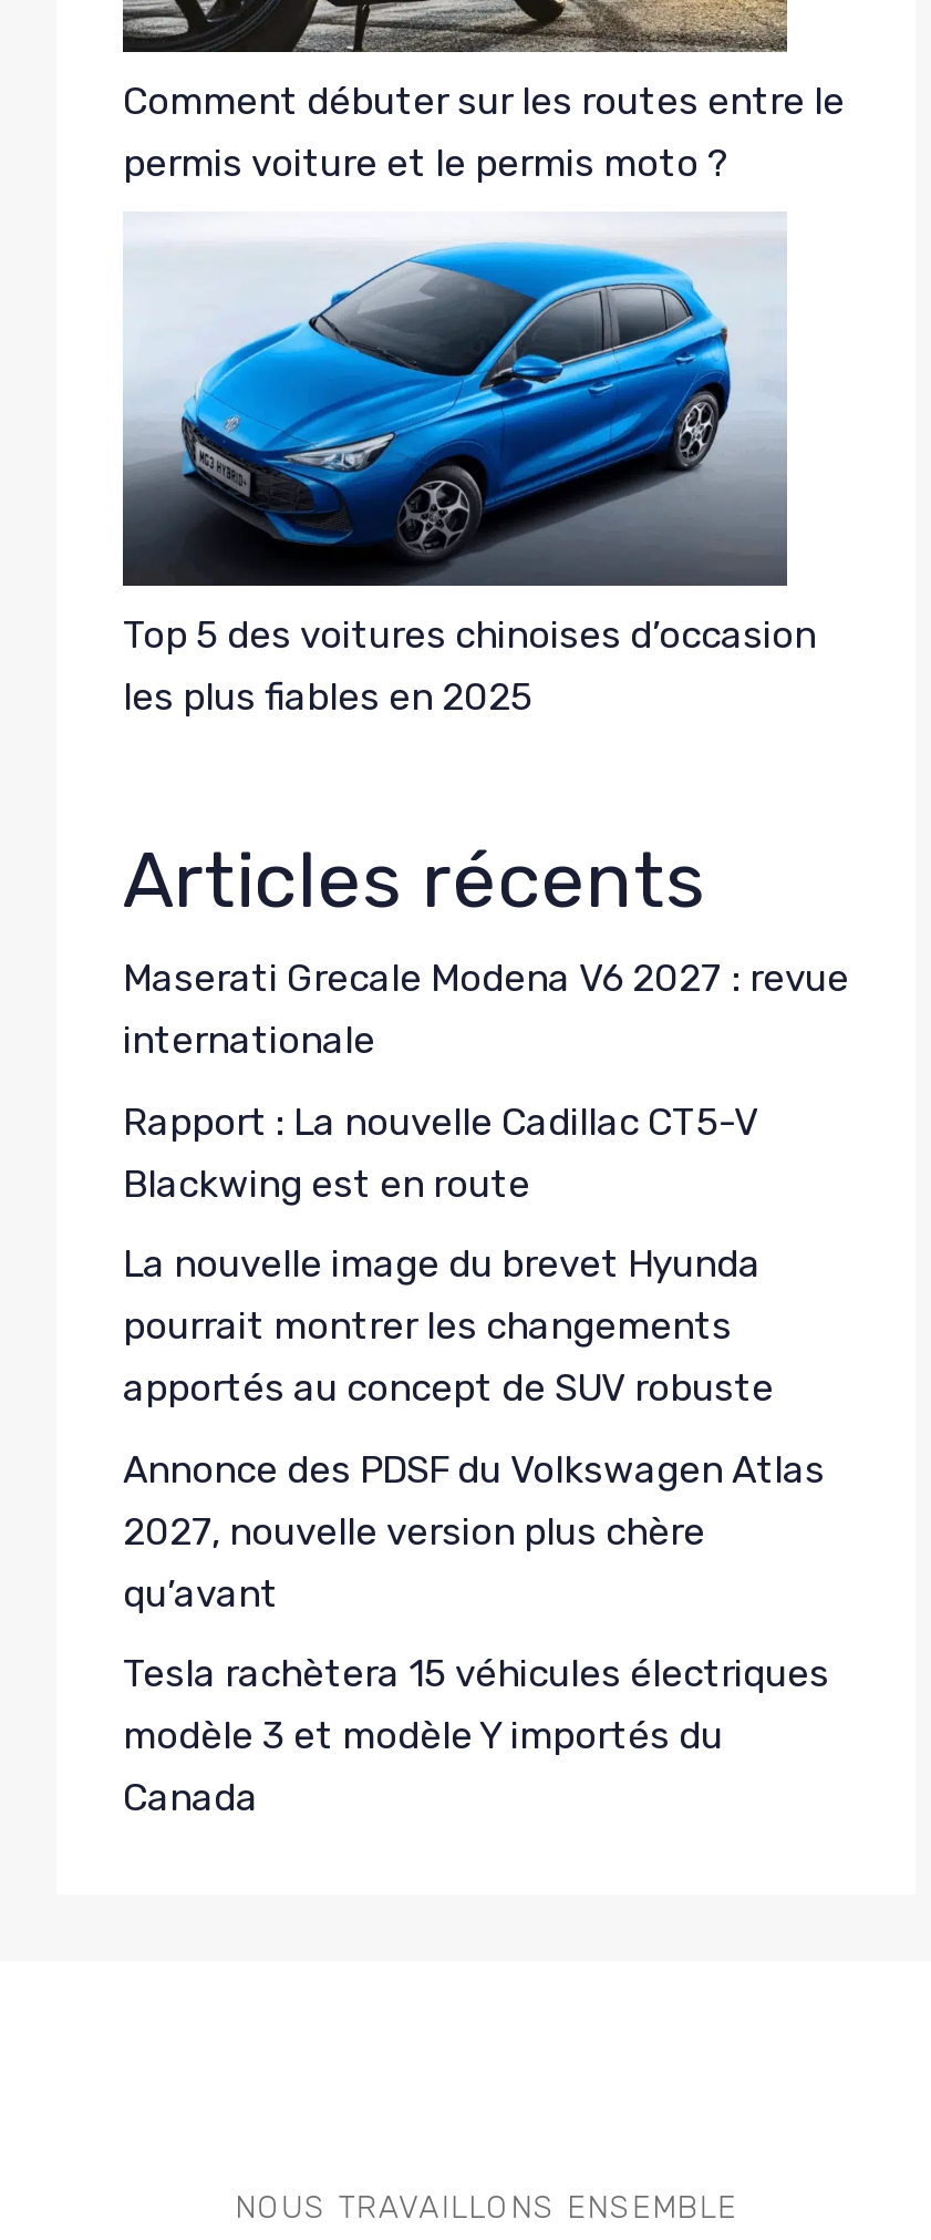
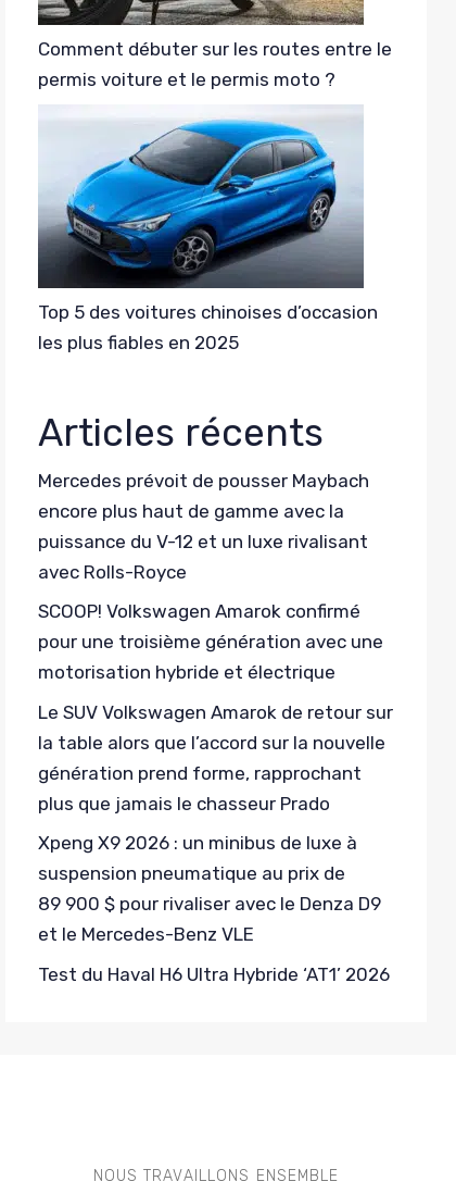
- Maserati Grecale Modena V6 2027 : revue
- internationale
+ Mercedes prévoit de pousser Maybach
+ encore plus haut de gamme avec la
+ puissance du V-12 et un luxe rivalisant
+ avec Rolls-Royce

- Rapport : La nouvelle Cadillac CT5-V
- Blackwing est en route
+ SCOOP! Volkswagen Amarok confirmé
+ pour une troisième génération avec une
+ motorisation hybride et électrique

- La nouvelle image du brevet Hyunda
- pourrait montrer les changements
- apportés au concept de SUV robuste
+ Le SUV Volkswagen Amarok de retour sur
+ la table alors que l’accord sur la nouvelle
+ génération prend forme, rapprochant
+ plus que jamais le chasseur Prado

- Annonce des PDSF du Volkswagen Atlas
- 2027, nouvelle version plus chère
- qu’avant
+ Xpeng X9 2026 : un minibus de luxe à
+ suspension pneumatique au prix de
+ 89 900 $ pour rivaliser avec le Denza D9
+ et le Mercedes-Benz VLE

- Tesla rachètera 15 véhicules électriques
- modèle 3 et modèle Y importés du
- Canada
+ Test du Haval H6 Ultra Hybride ‘AT1’ 2026
